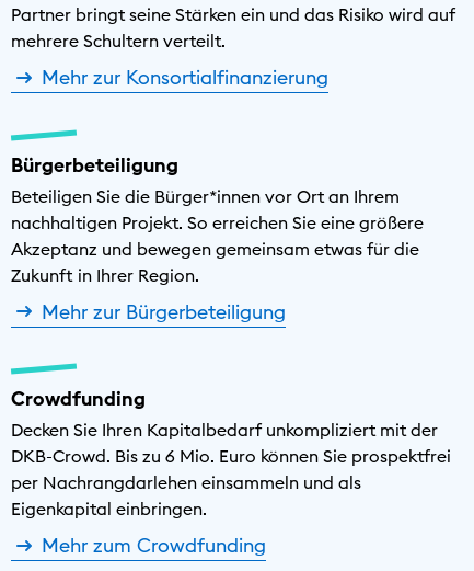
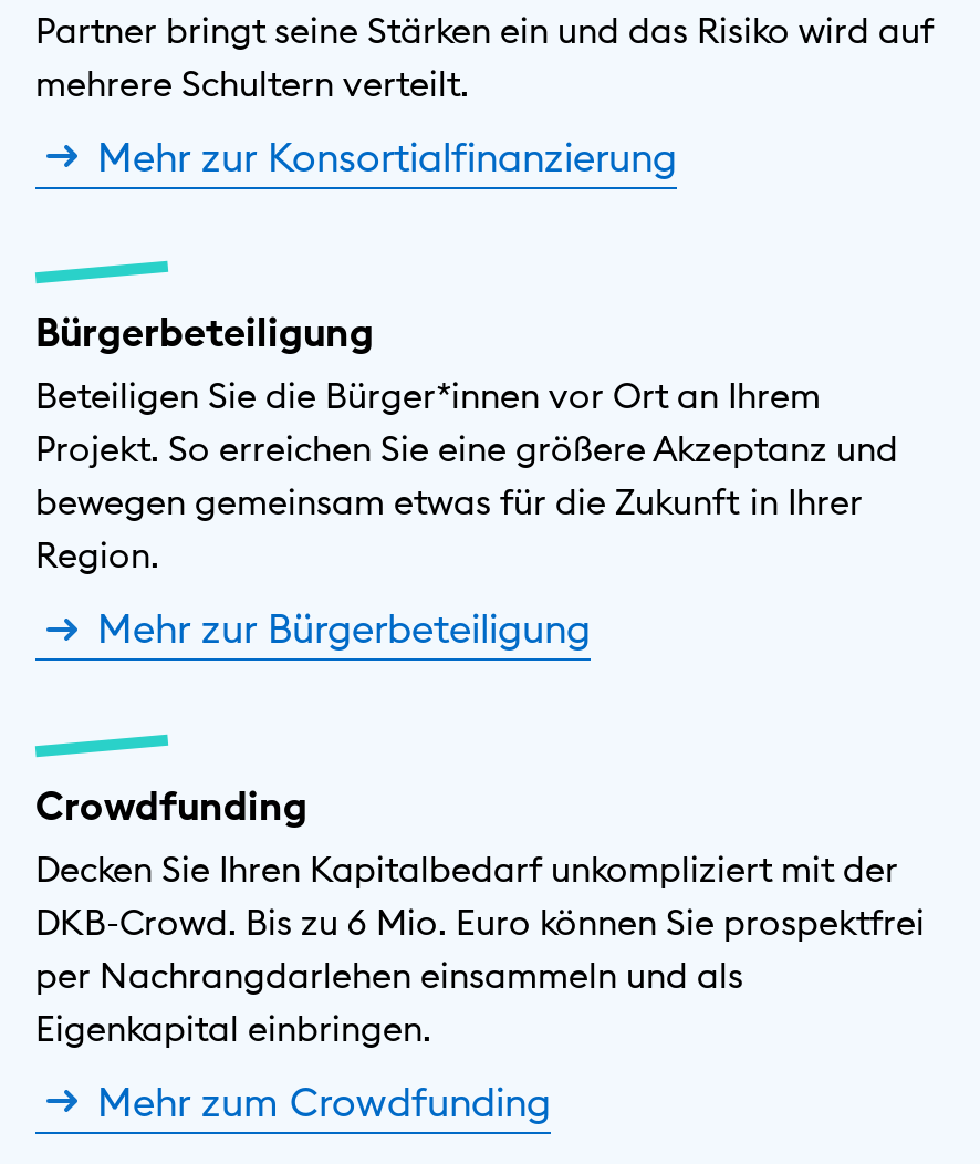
- nachhaltigen Projekt. So erreichen Sie eine größere
- Akzeptanz und bewegen gemeinsam etwas für die
- Zukunft in Ihrer Region.
+ Projekt. So erreichen Sie eine größere Akzeptanz und
+ bewegen gemeinsam etwas für die Zukunft in Ihrer
+ Region.
